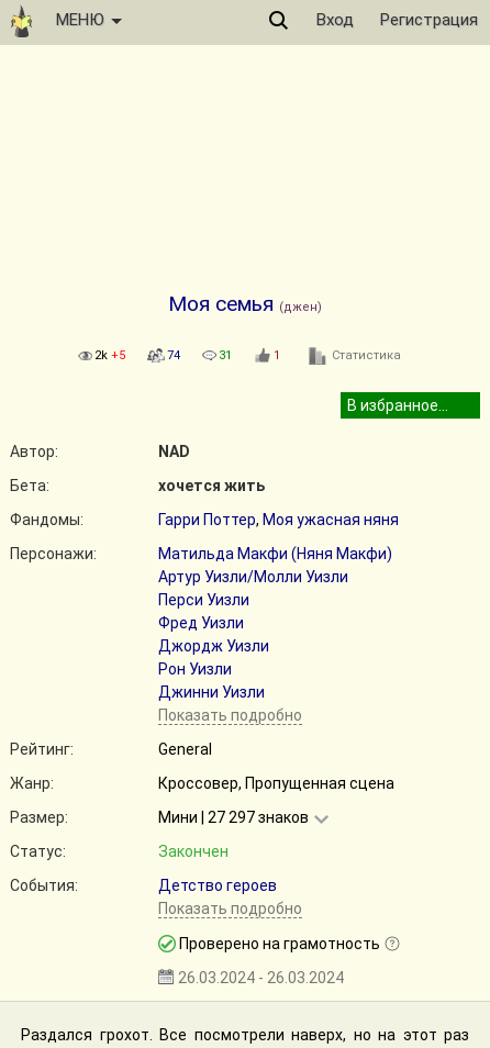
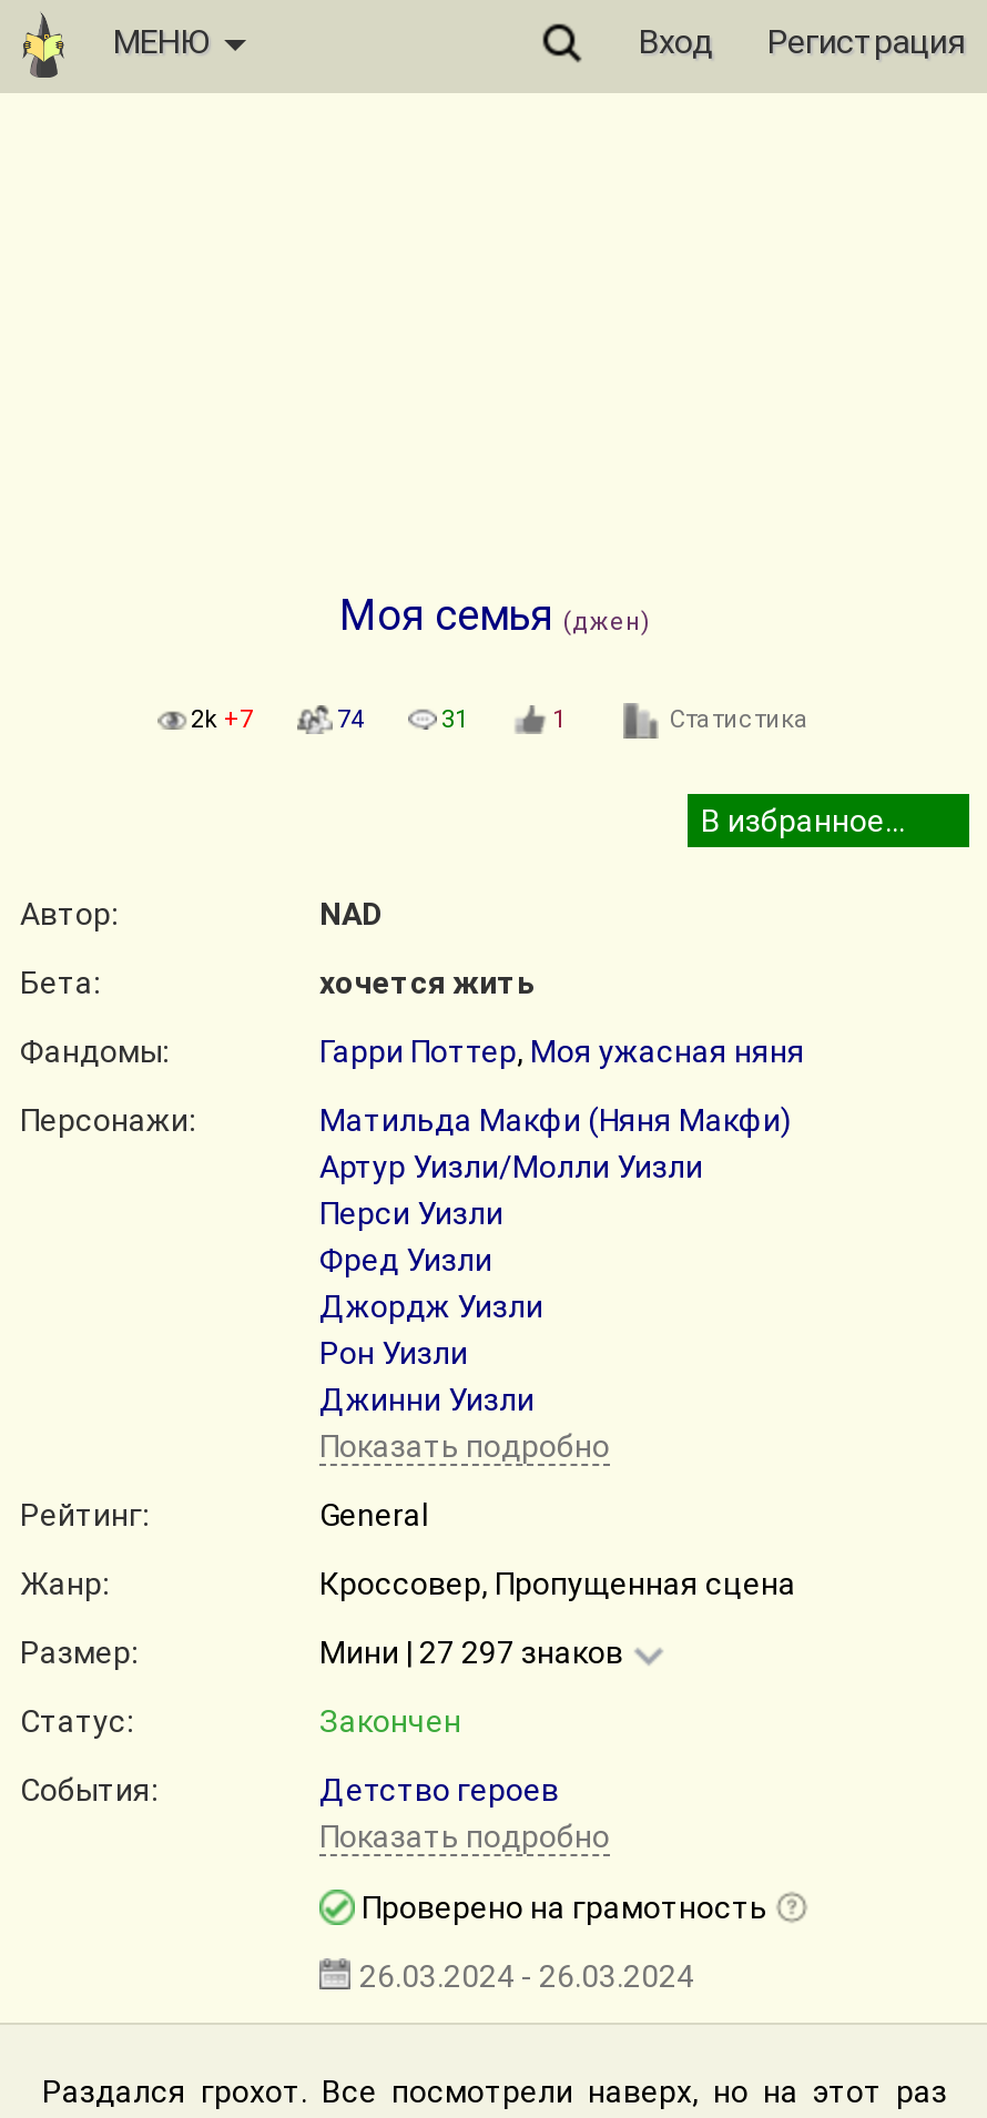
- 2k +5
+ 2k +7
